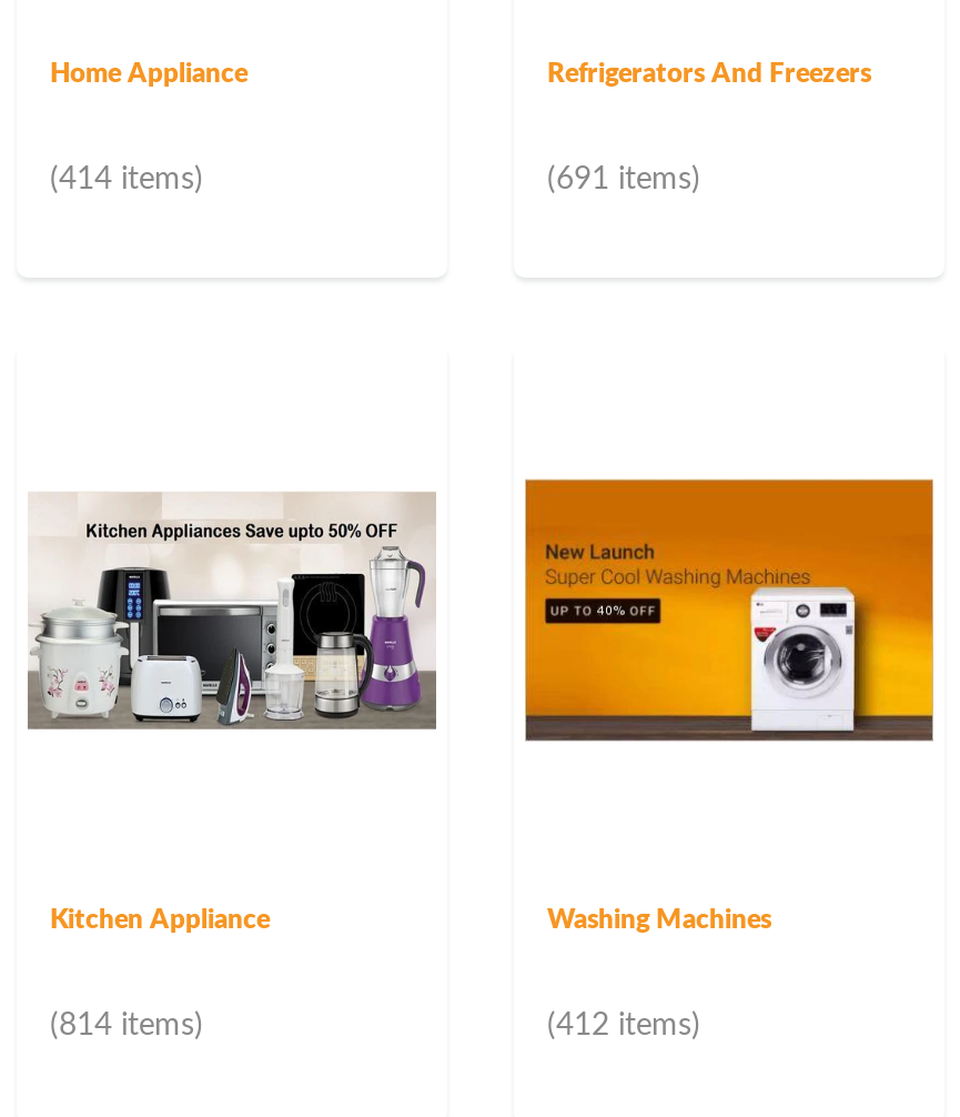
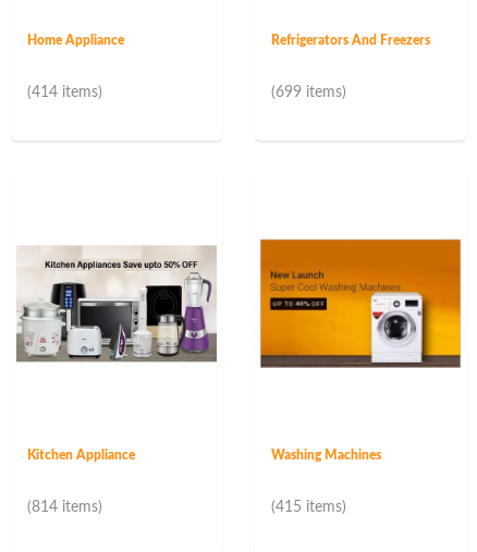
- (691 items)
+ (699 items)

- (412 items)
+ (415 items)
